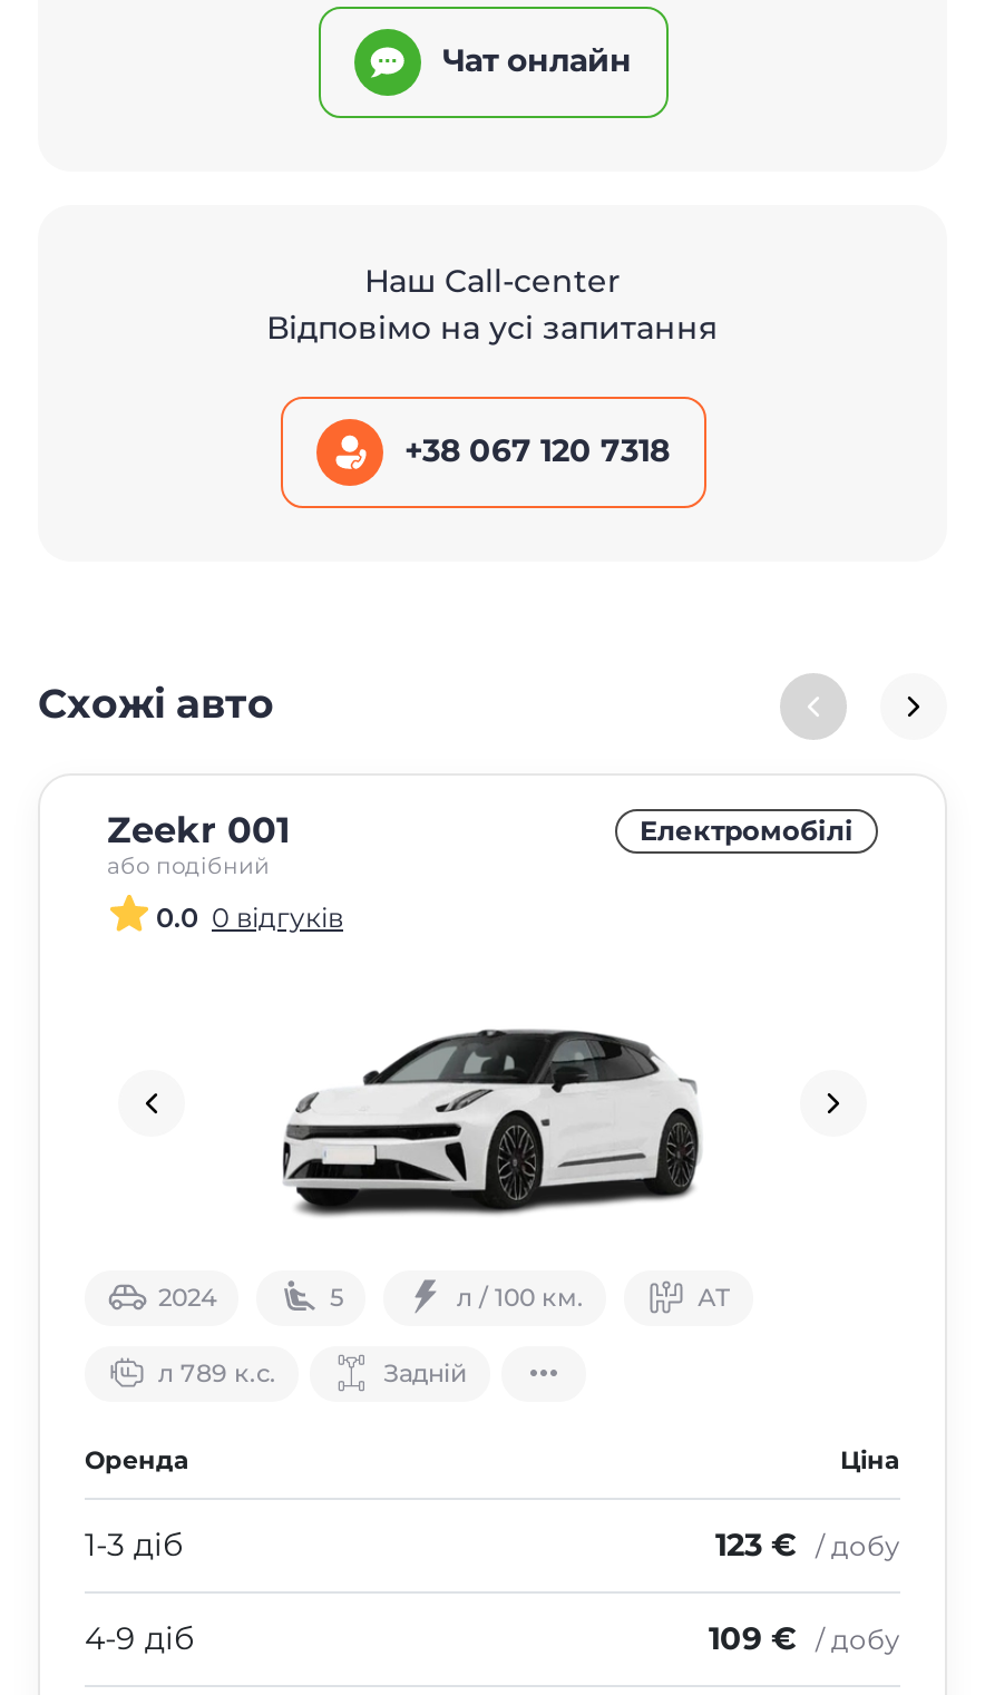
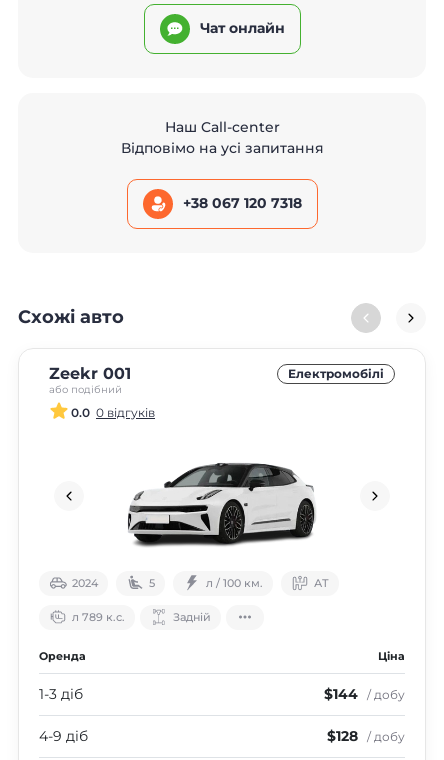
- 123 € / добу
+ $144 / добу

- 109 € / добу
+ $128 / добу
